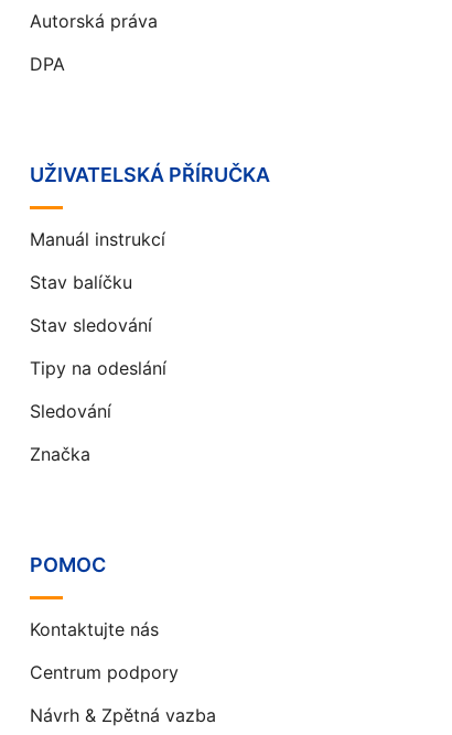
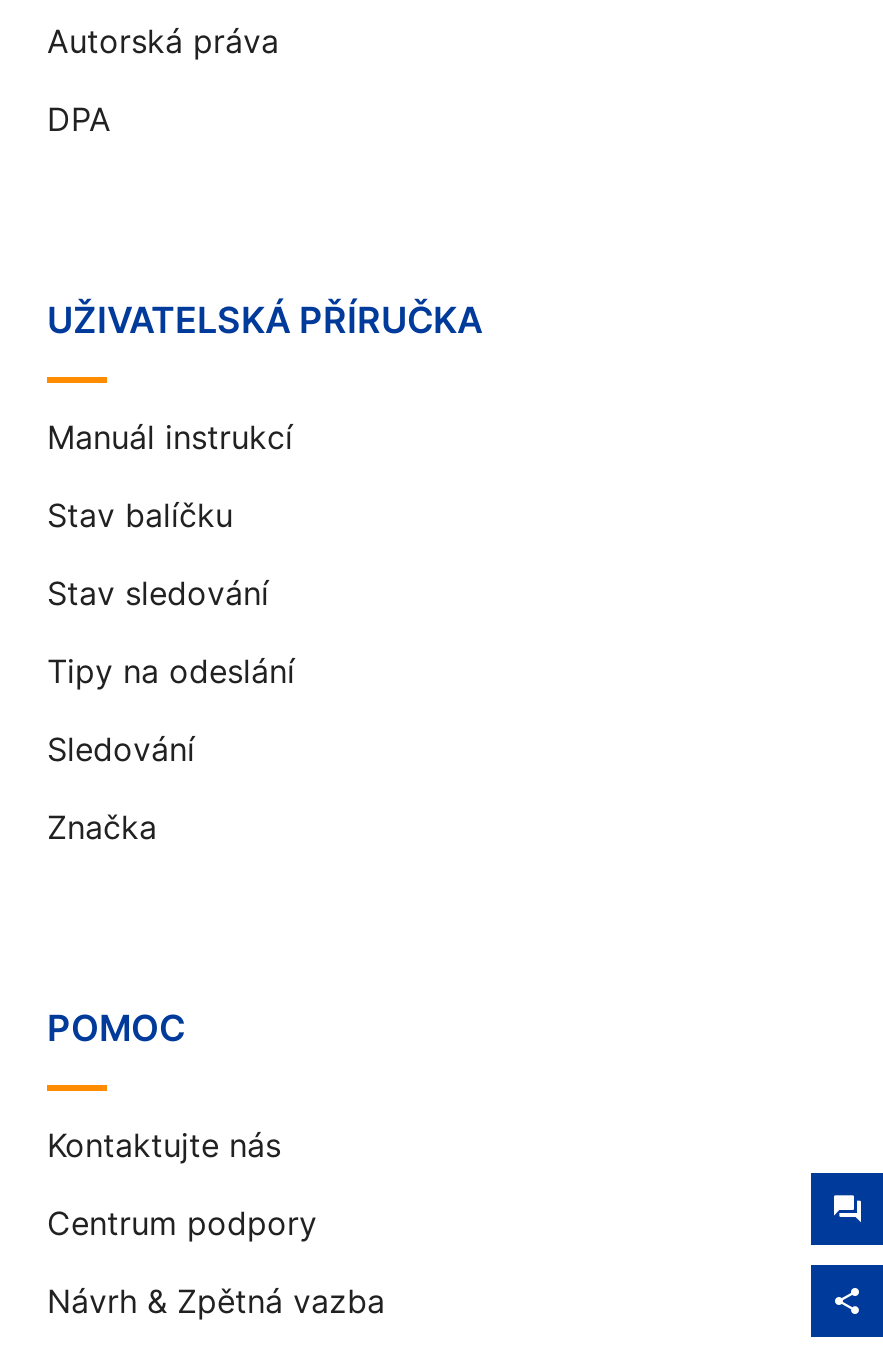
+ [image]

+ [image]
